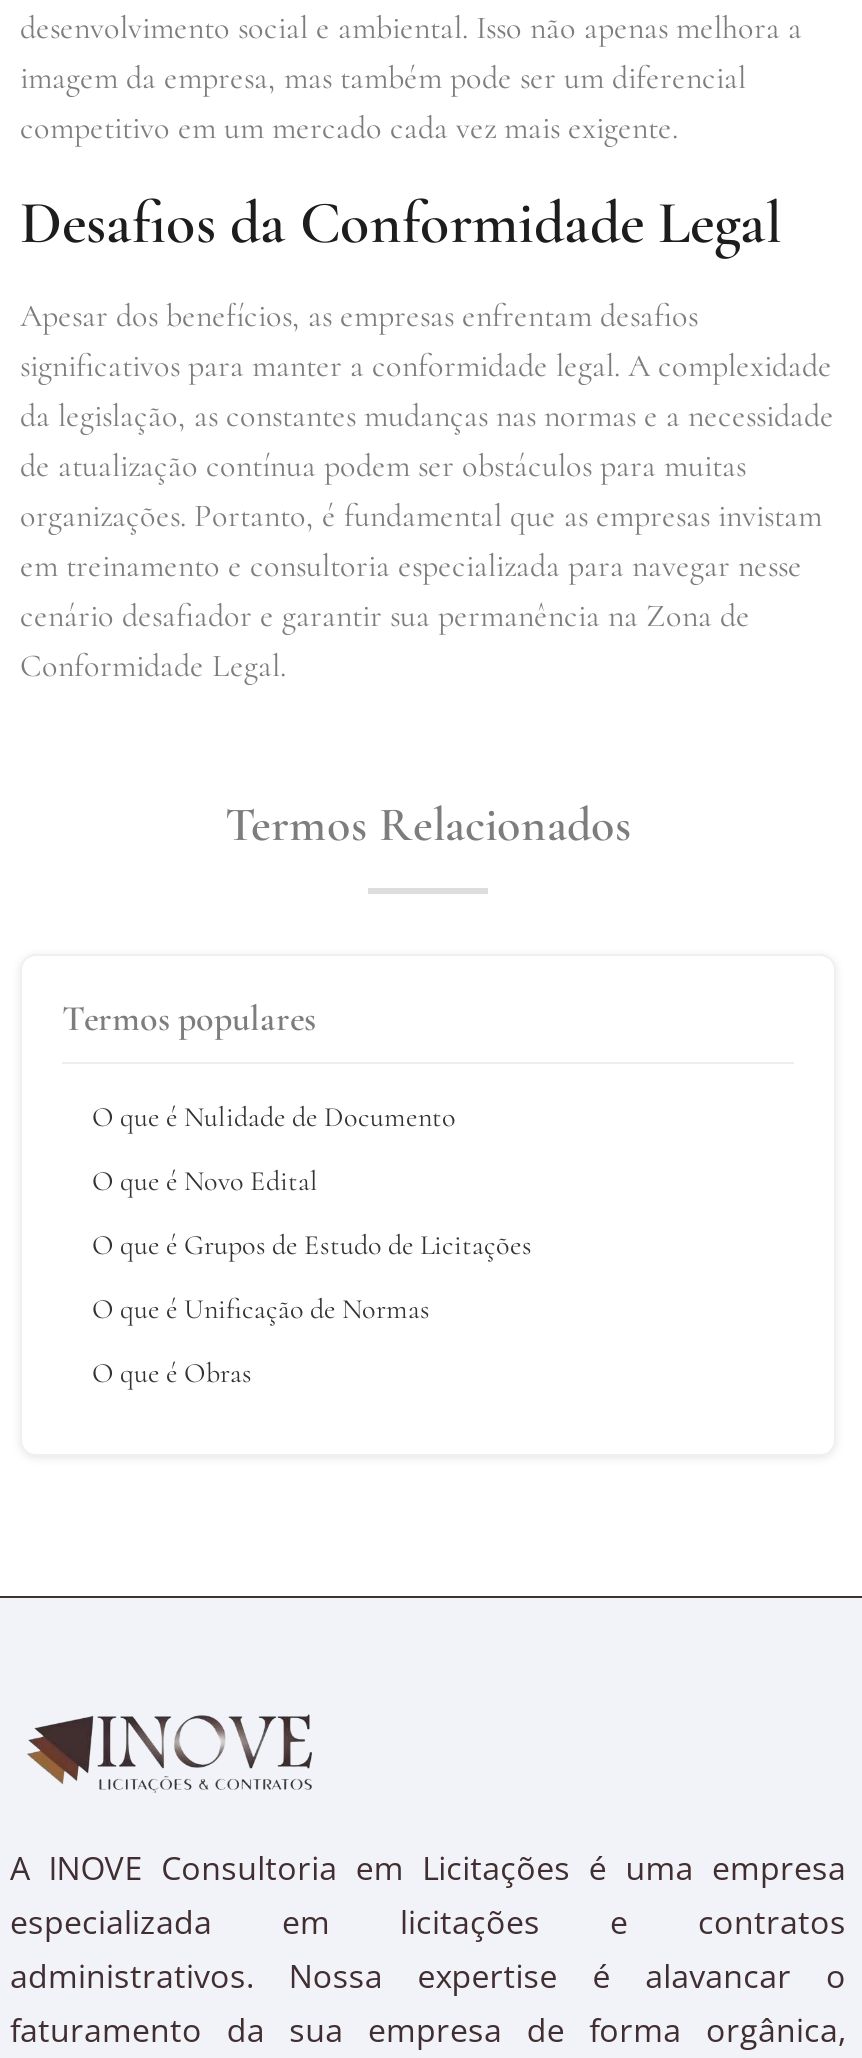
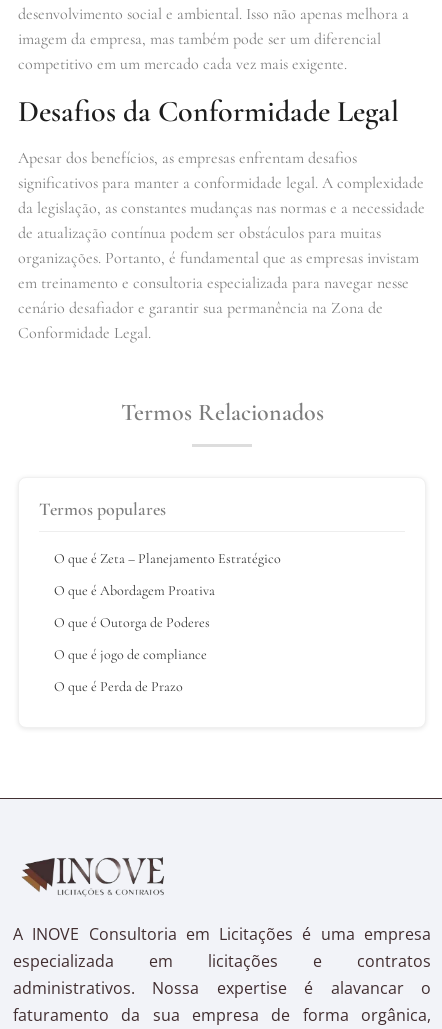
- O que é Nulidade de Documento
+ O que é Zeta – Planejamento Estratégico

- O que é Novo Edital
+ O que é Abordagem Proativa

- O que é Grupos de Estudo de Licitações
+ O que é Outorga de Poderes

- O que é Unificação de Normas
+ O que é jogo de compliance

- O que é Obras
+ O que é Perda de Prazo
